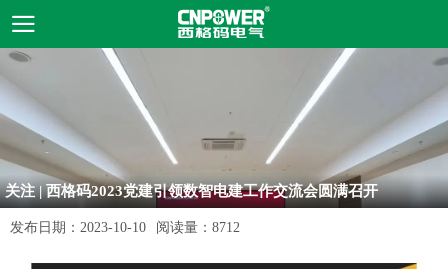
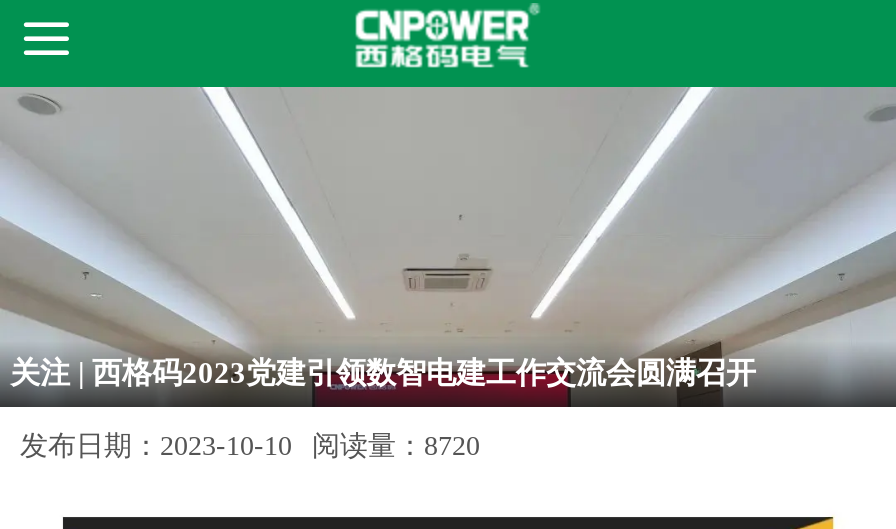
- 发布日期：2023-10-10 阅读量：8712
+ 发布日期：2023-10-10 阅读量：8720
